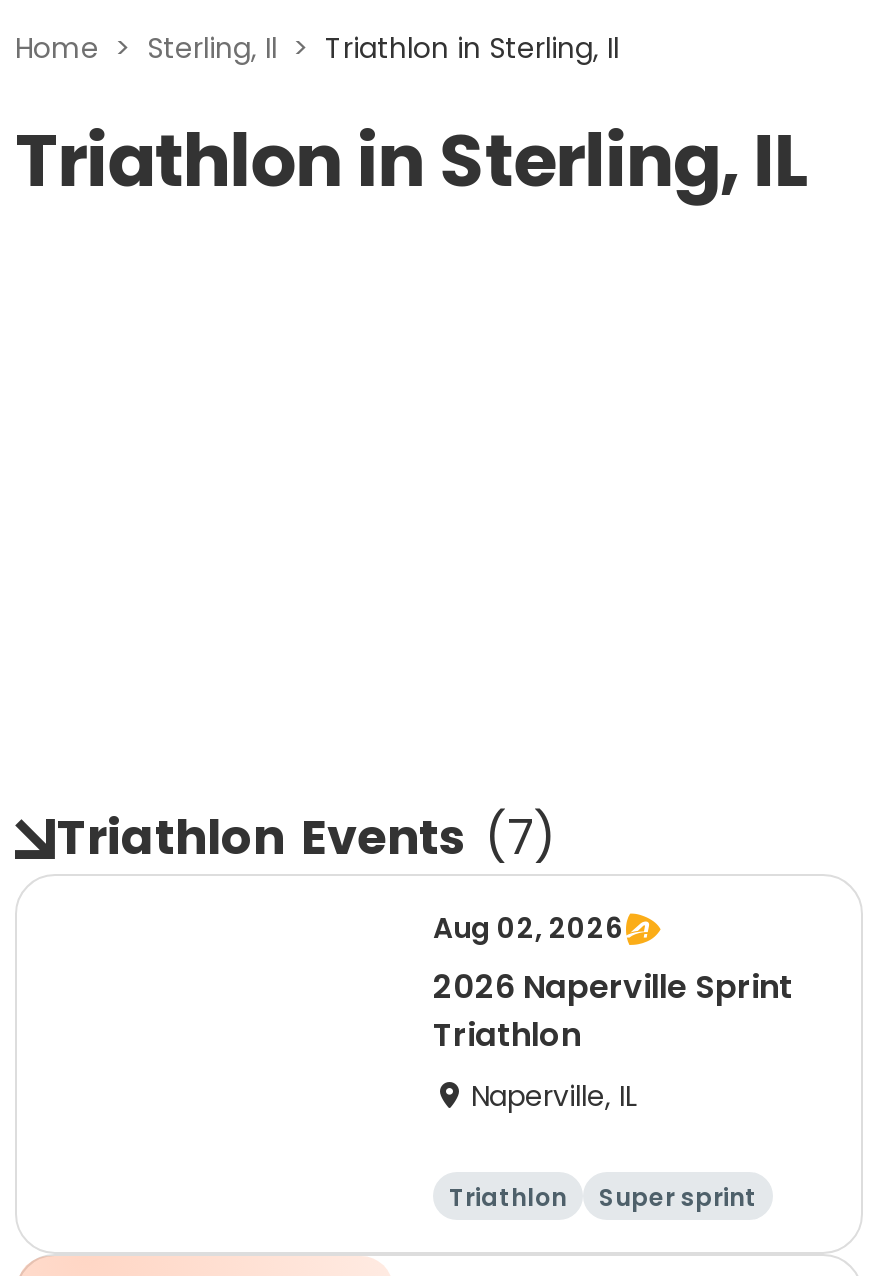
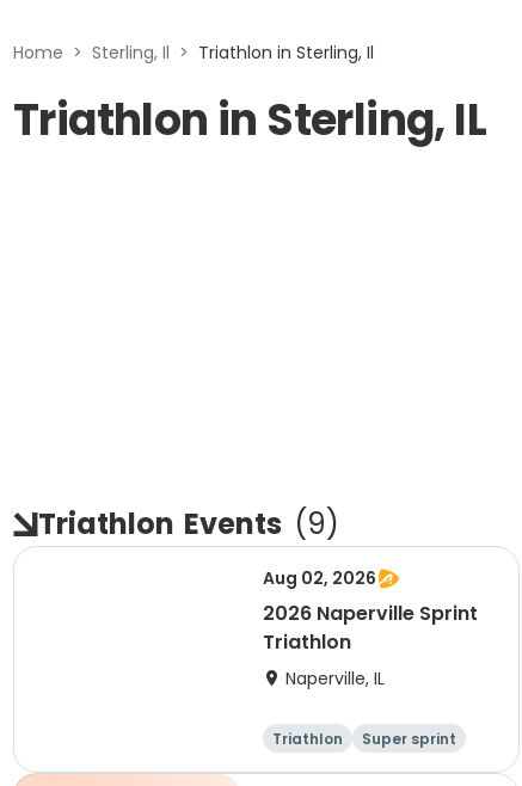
- Triathlon Events (7)
+ Triathlon Events (9)
